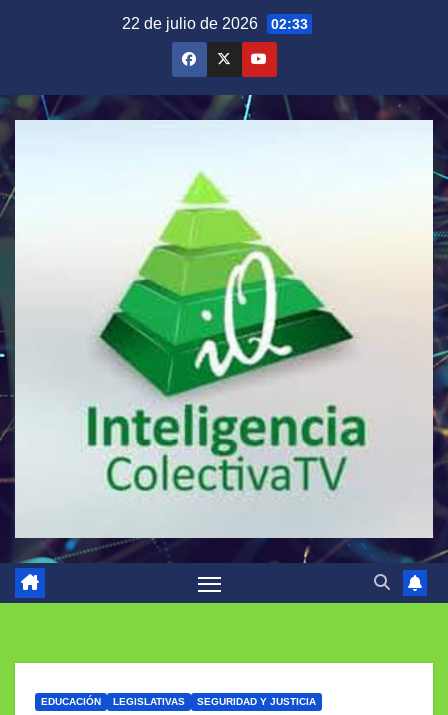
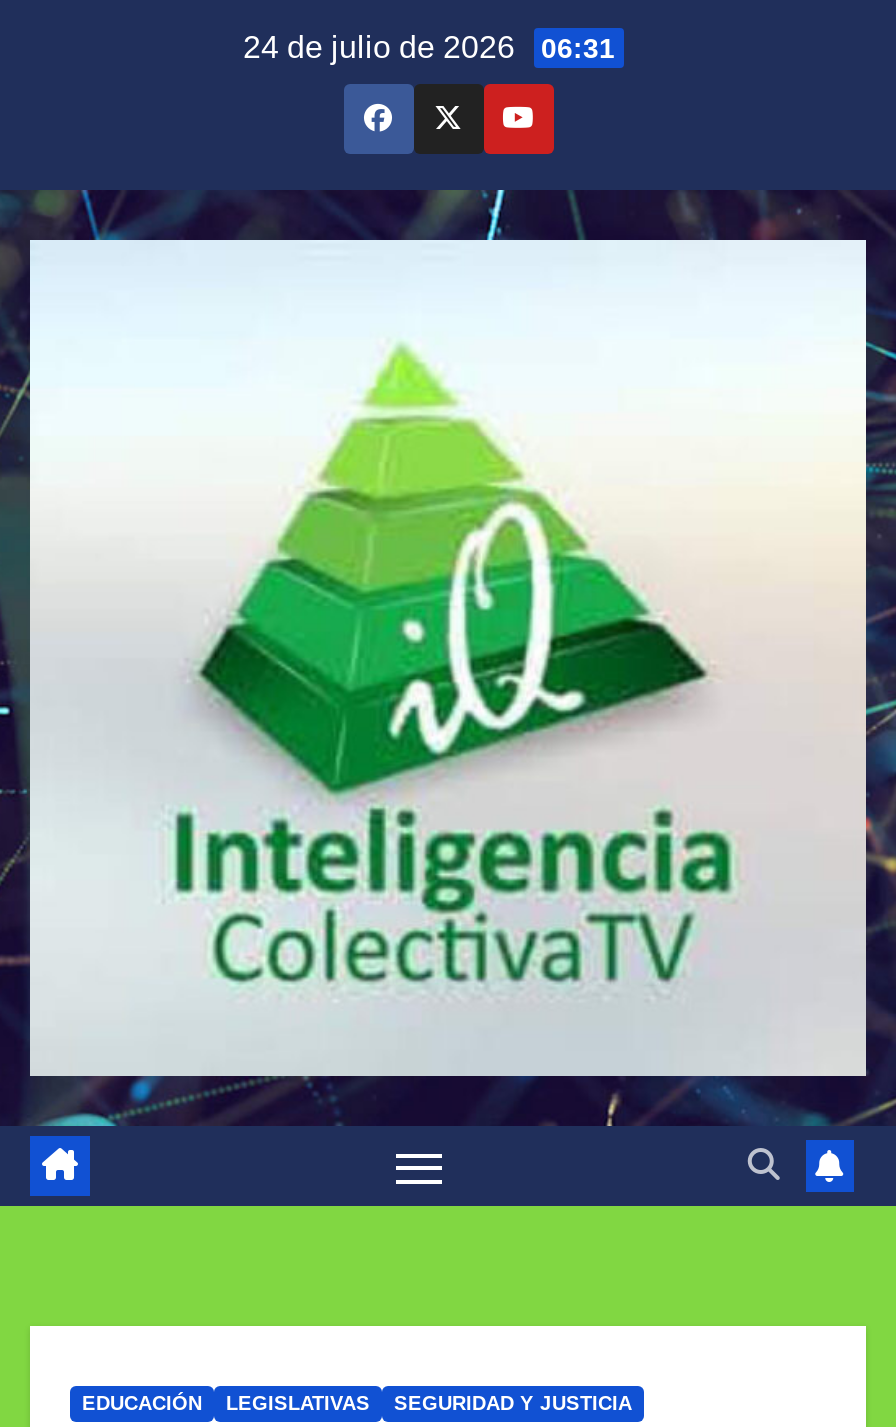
- 22 de julio de 2026 02:33
+ 24 de julio de 2026 06:31
